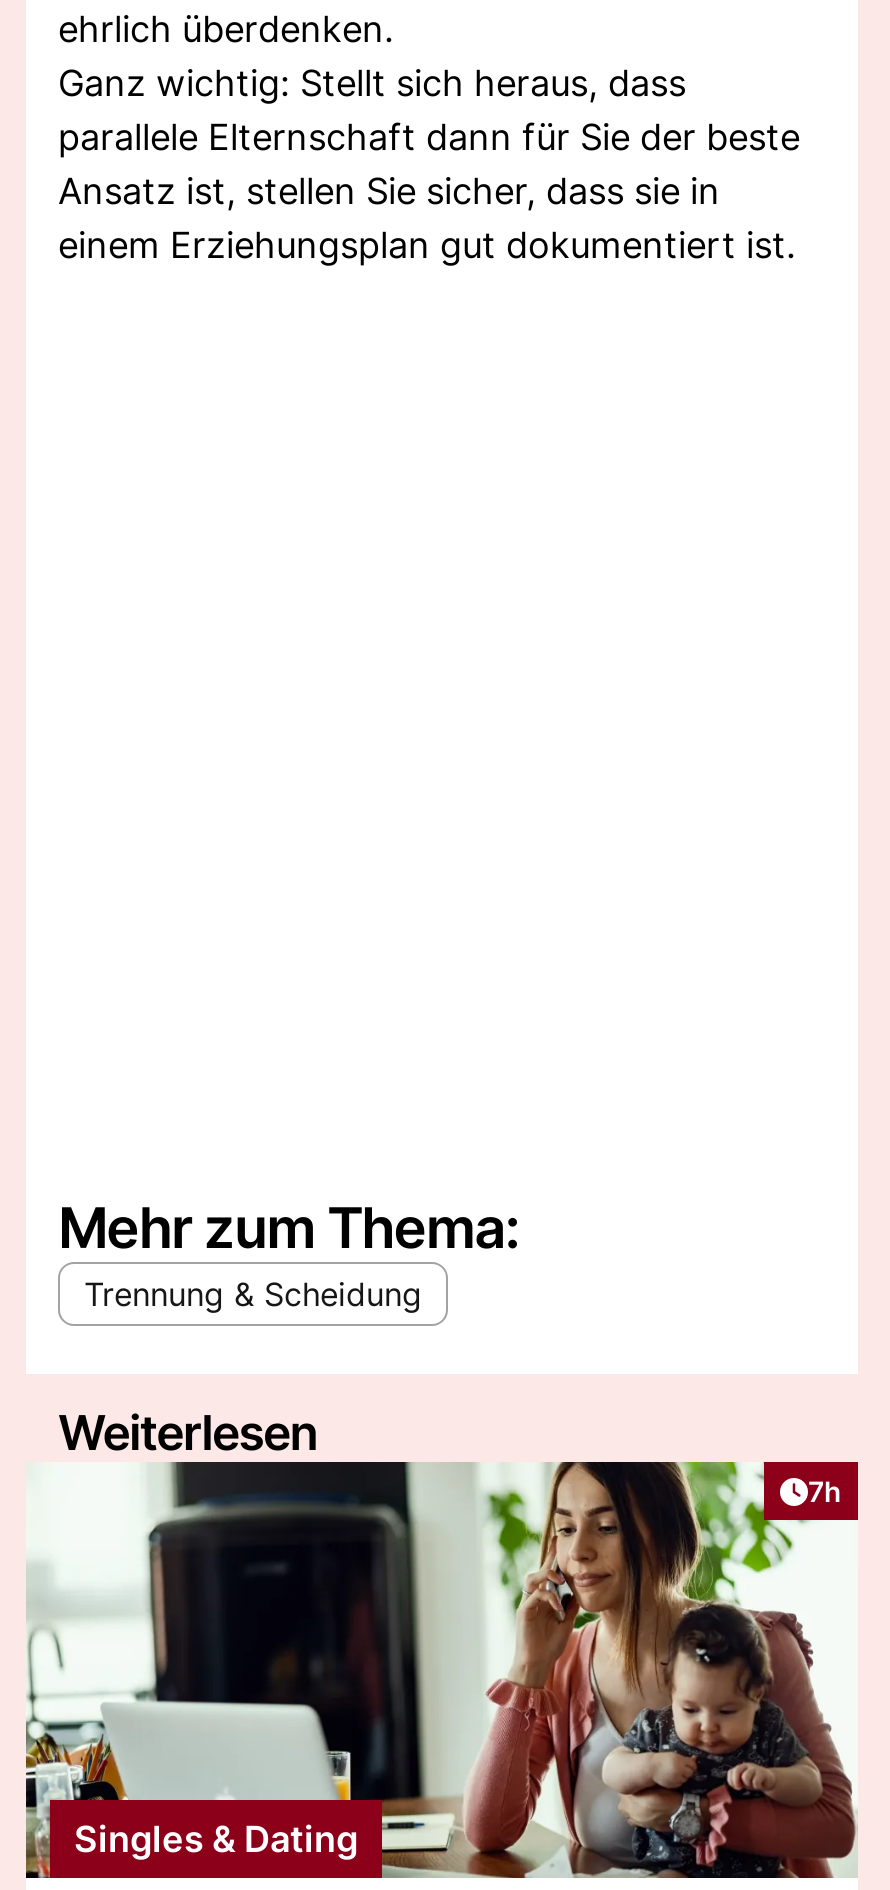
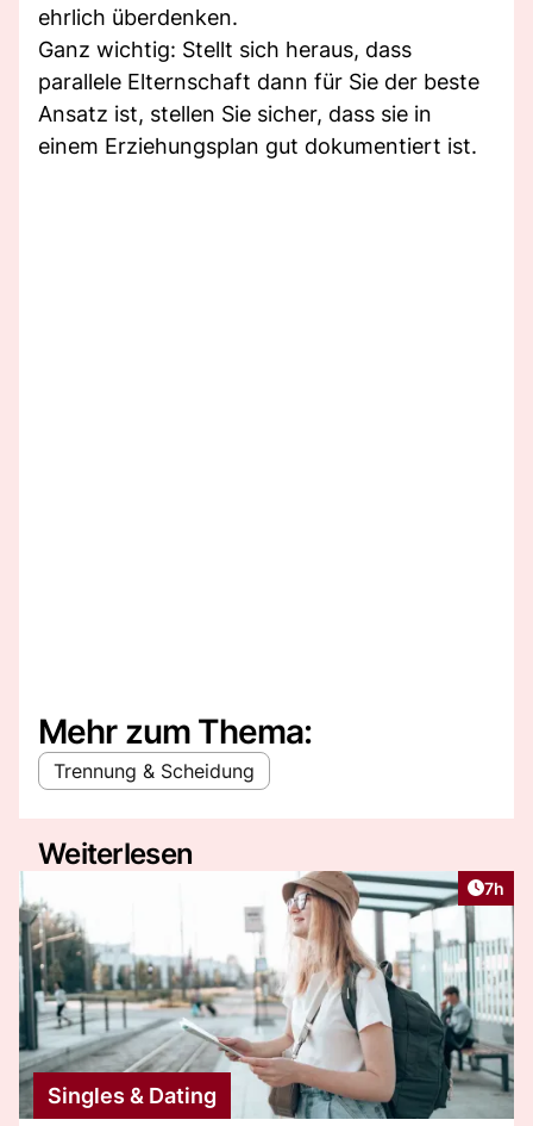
- [image]
+ [image]
